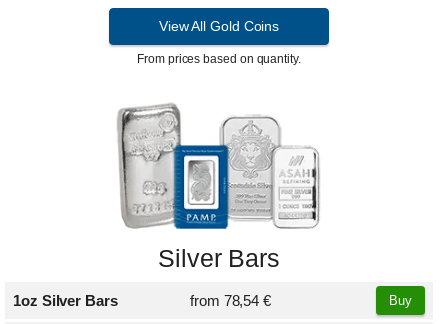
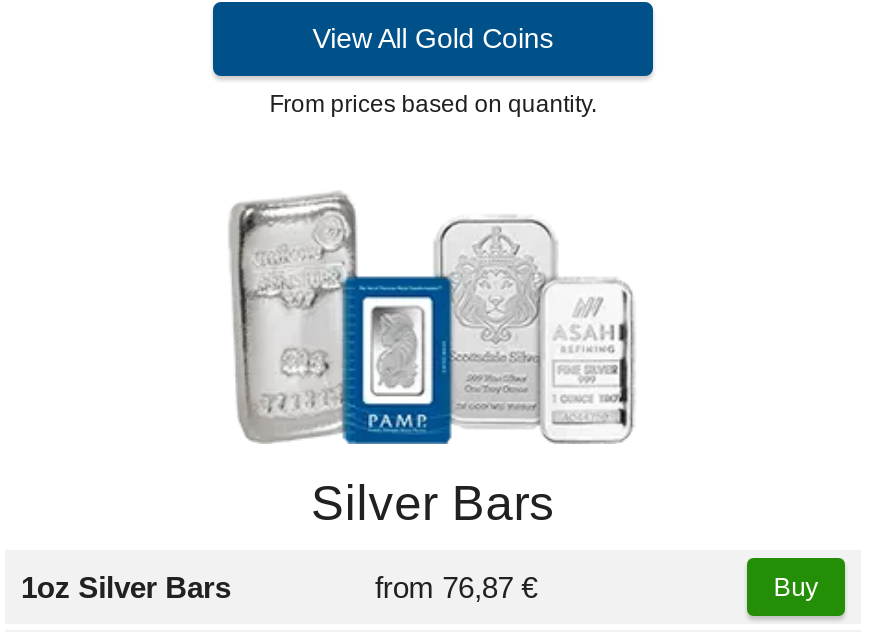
- from 78,54 €
+ from 76,87 €
